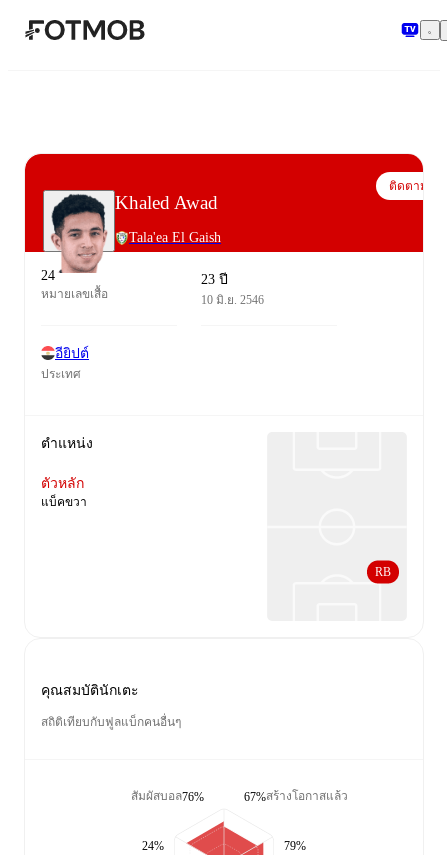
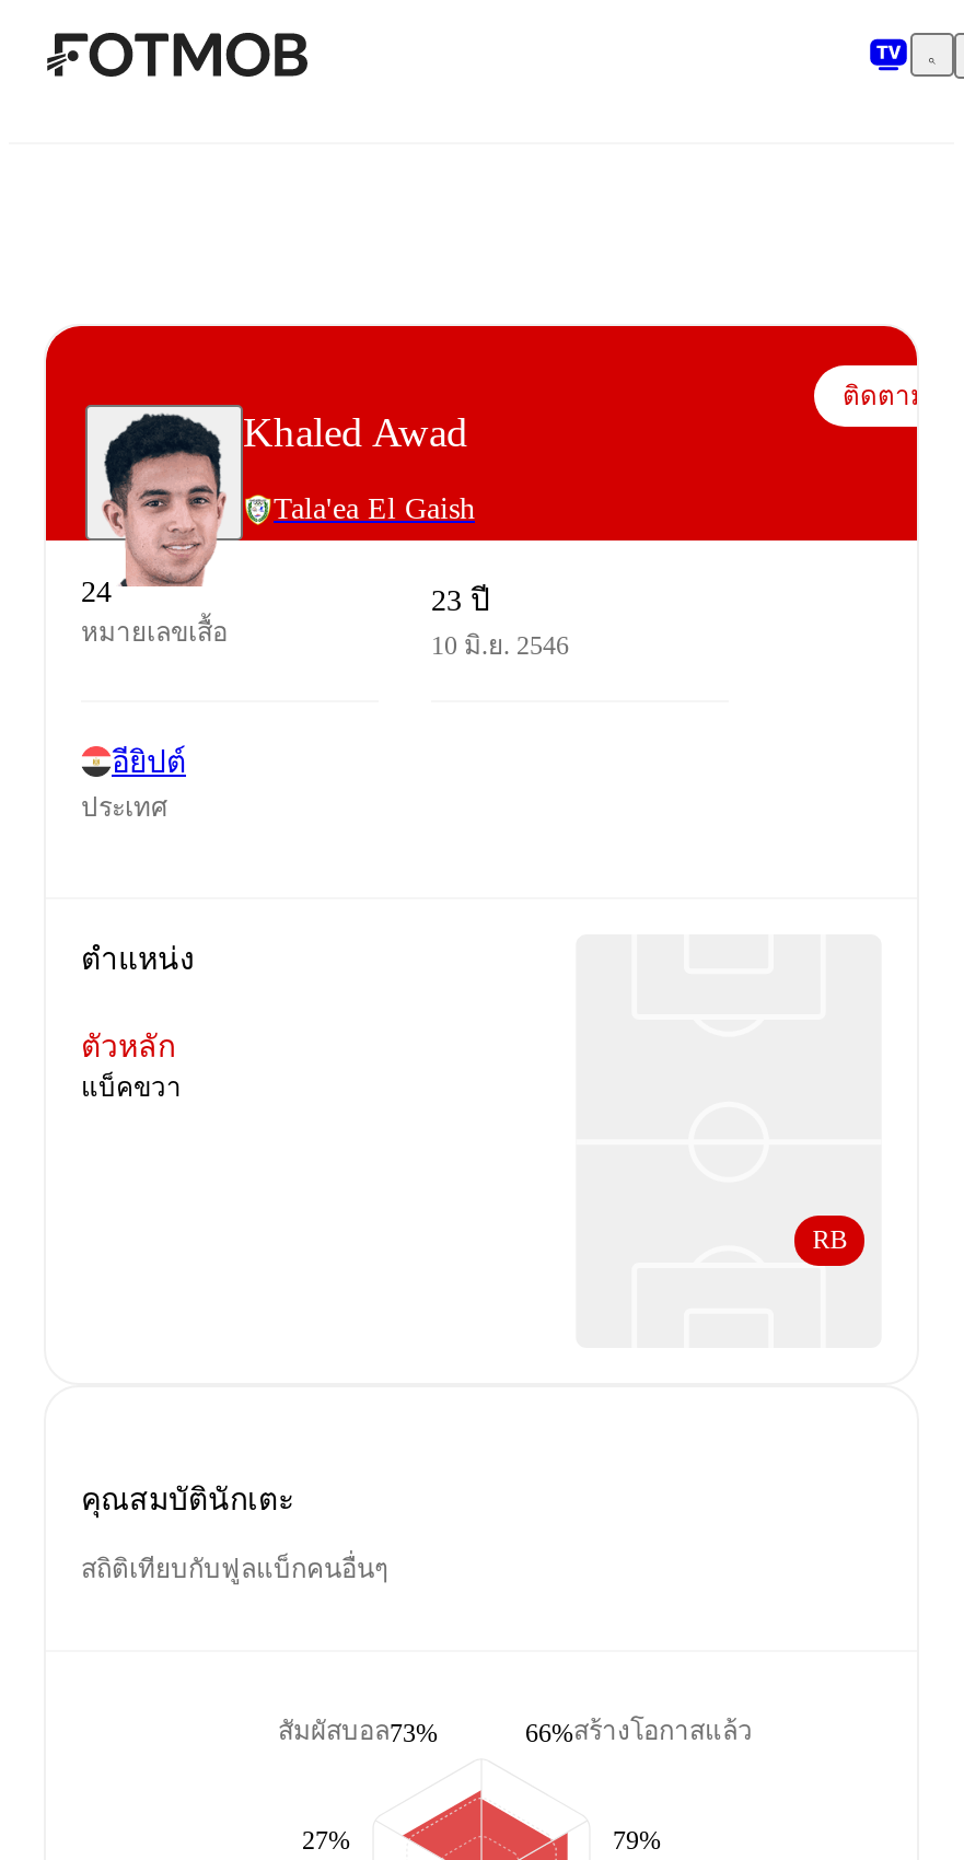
- สัมผัสบอล76%
+ สัมผัสบอล73%

- 67% สร้างโอกาสแล้ว
+ 66% สร้างโอกาสแล้ว

- 24%
+ 27%
